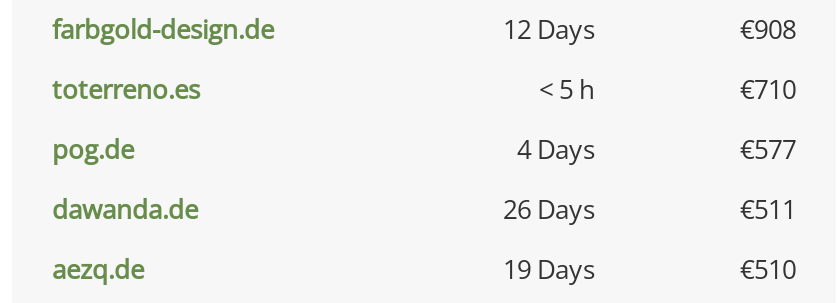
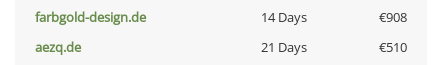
- 12 Days
+ 14 Days

- toterreno.es
- < 5 h
- €710
- pog.de
- 4 Days
- €577
- dawanda.de
- 26 Days
- €511

- 19 Days
+ 21 Days
